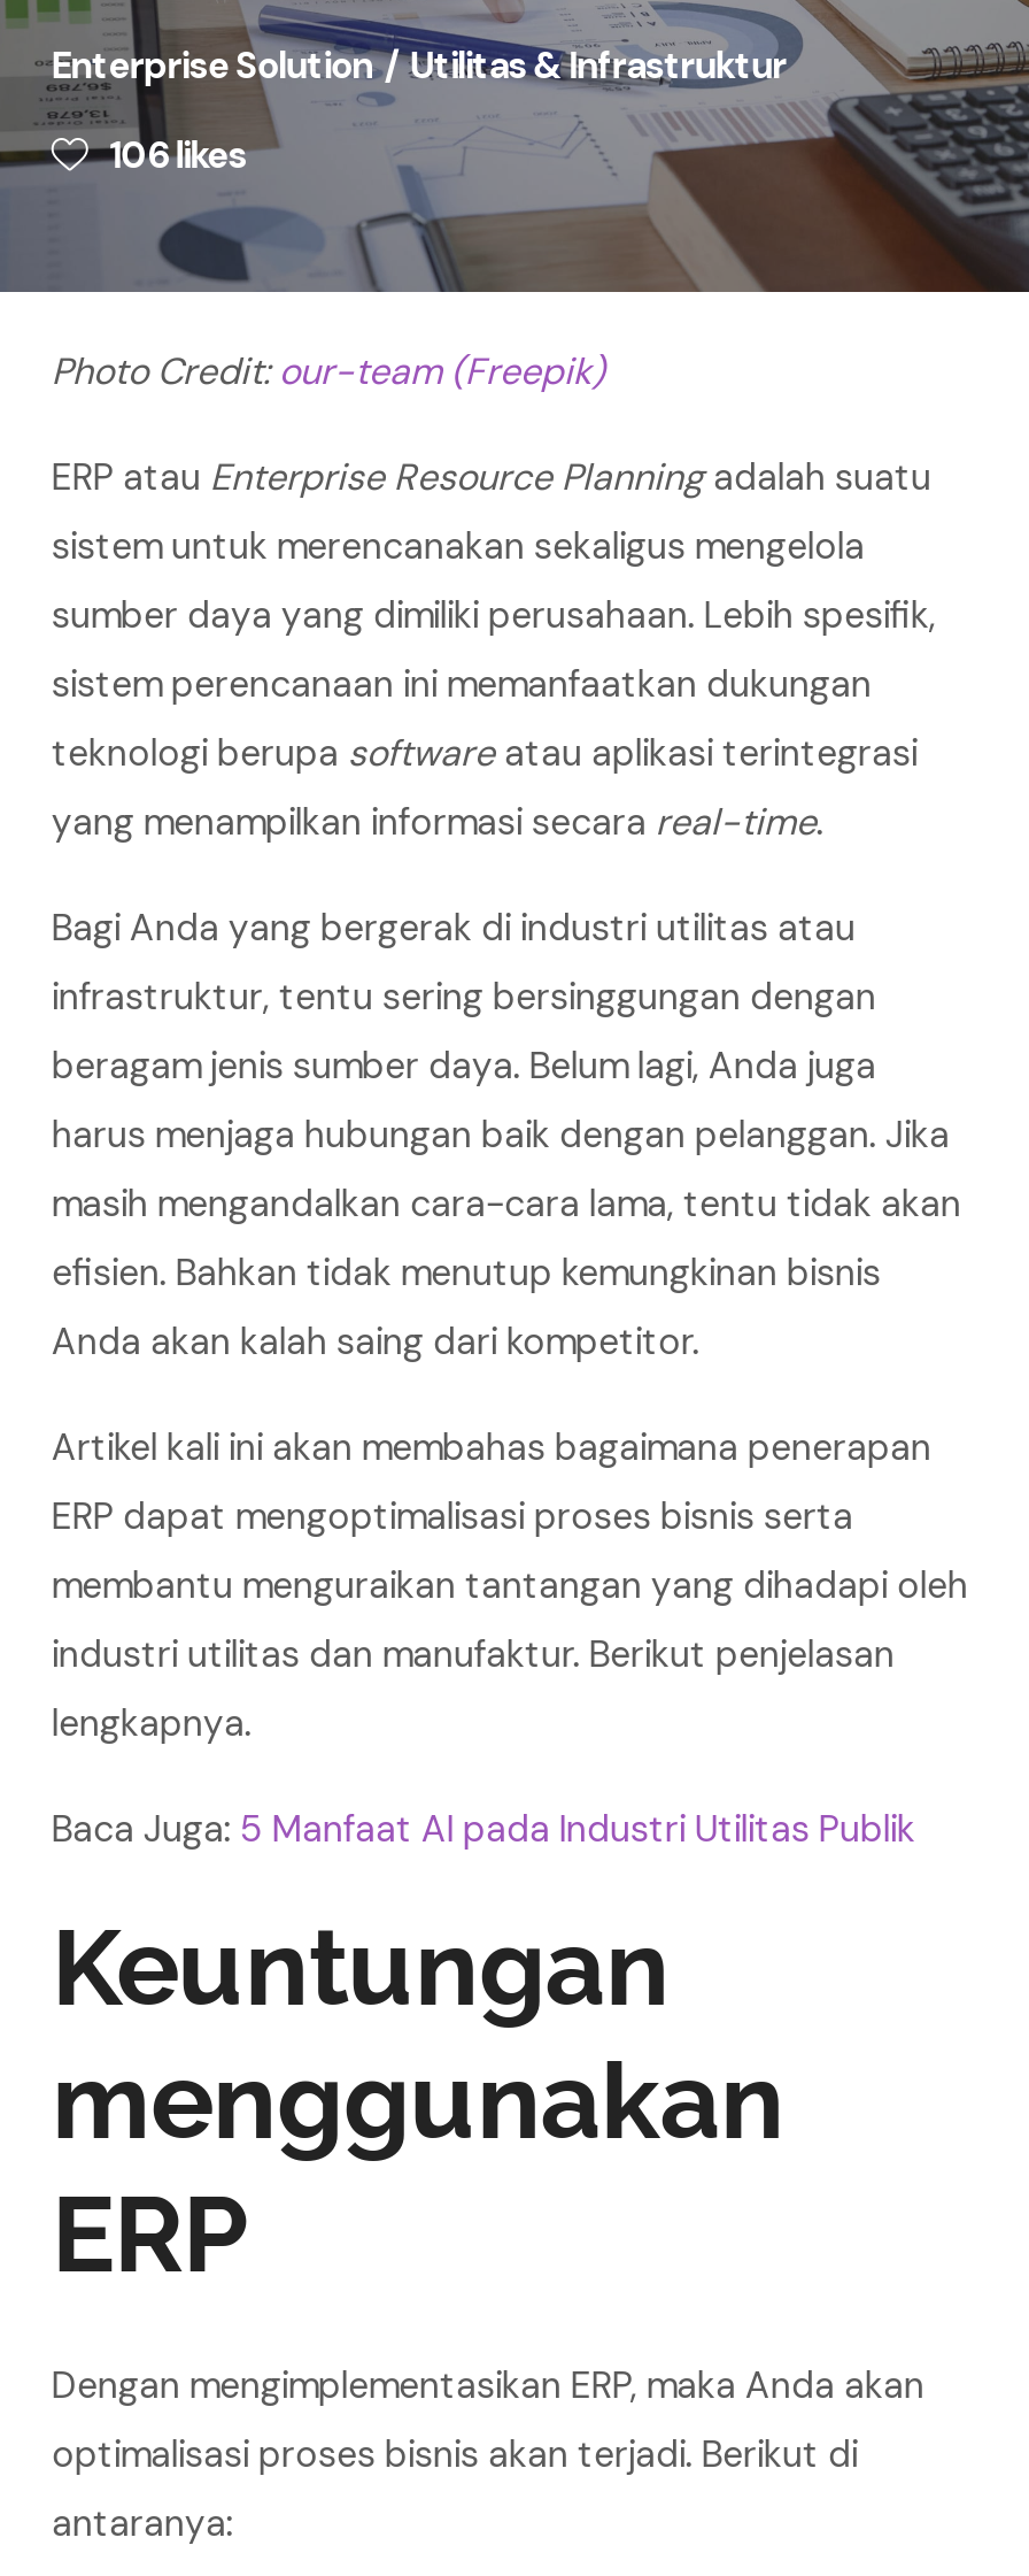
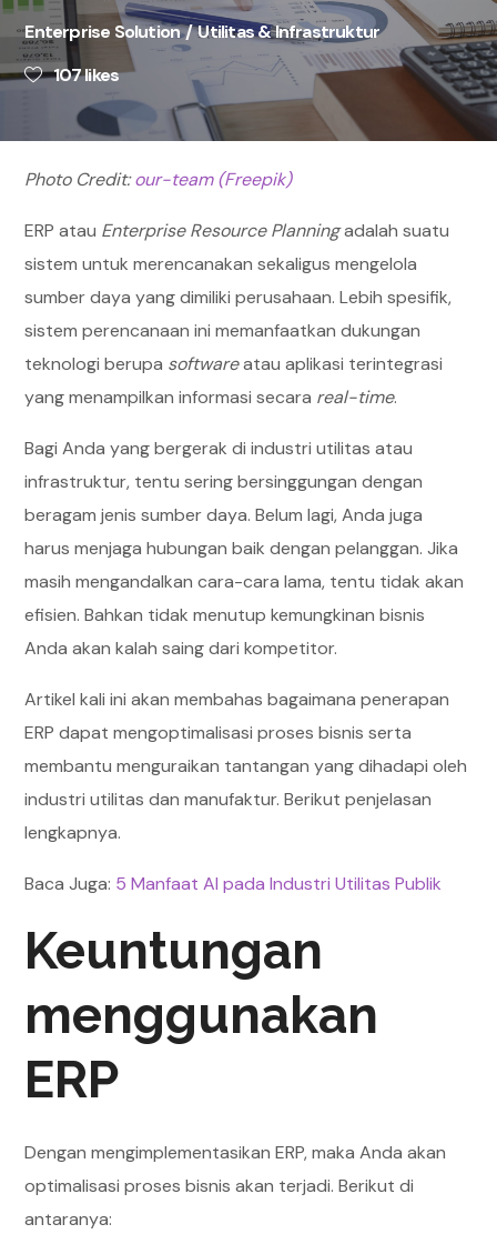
- 106 likes
+ 107 likes
